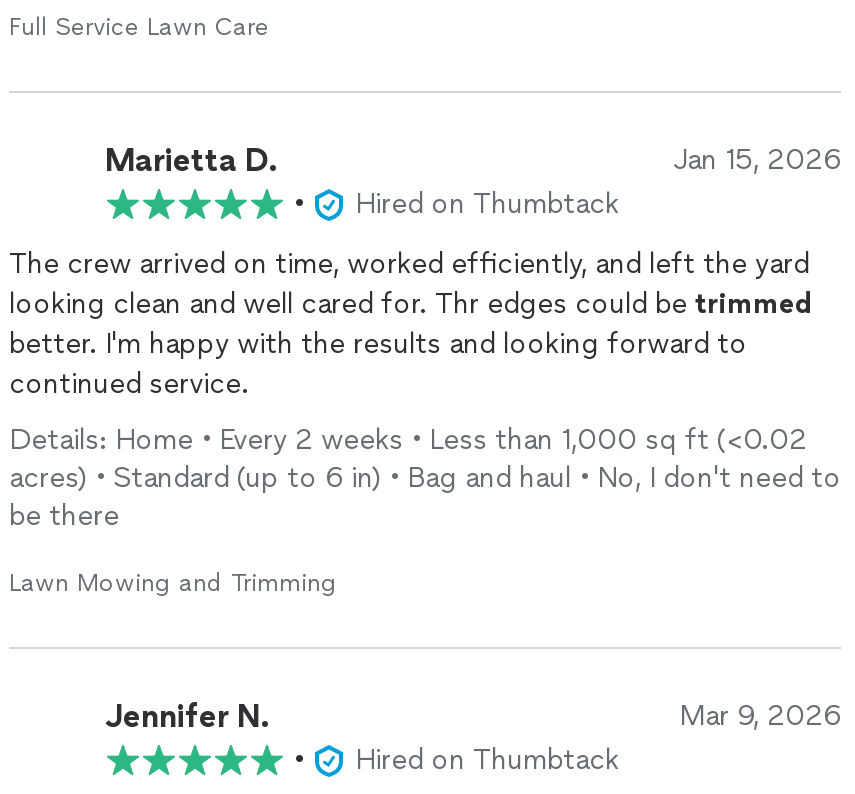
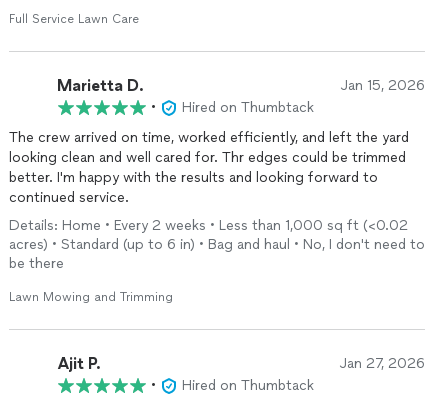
- Jennifer N.
- Mar 9, 2026
+ Ajit P.
+ Jan 27, 2026
